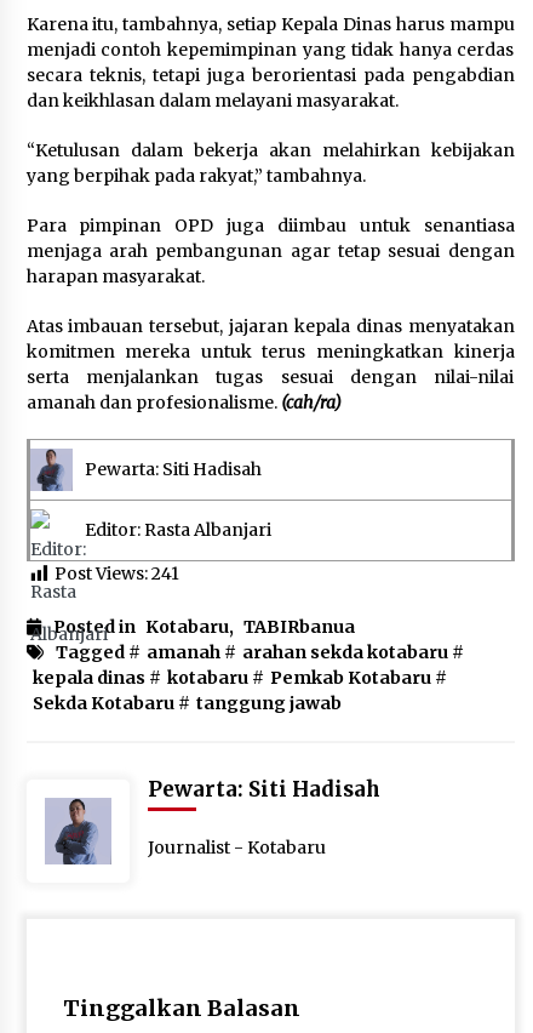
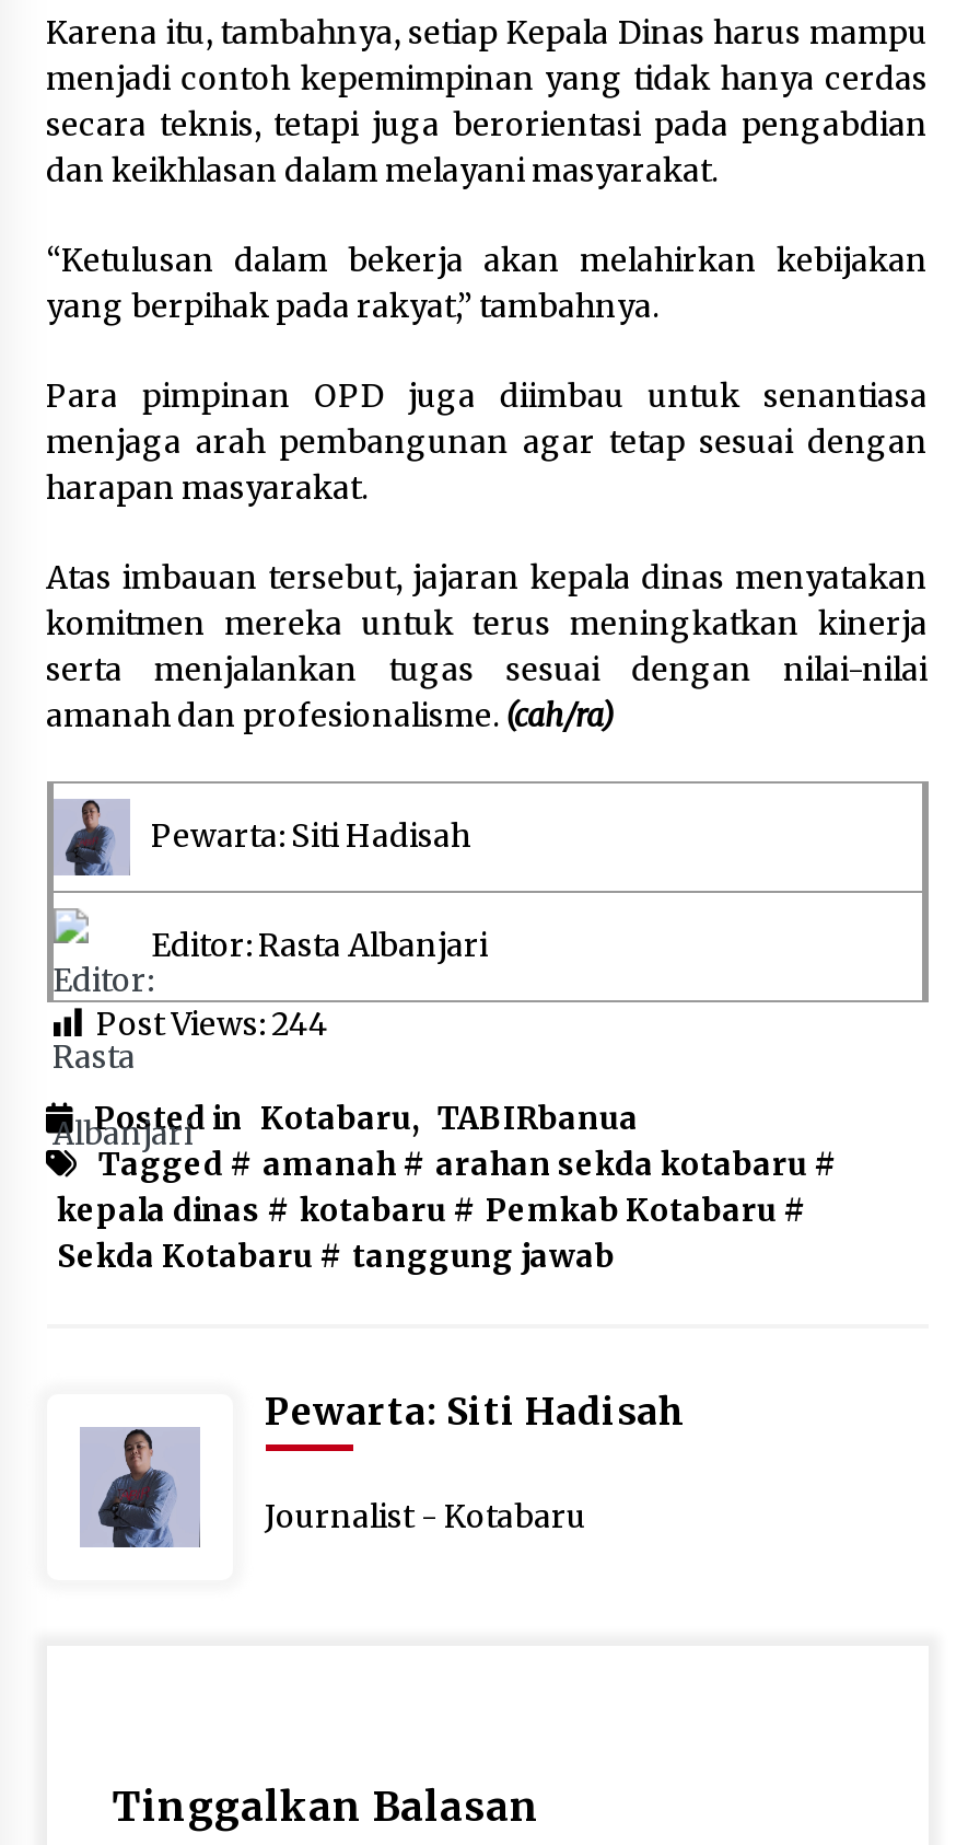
- Post Views: 241
+ Post Views: 244
